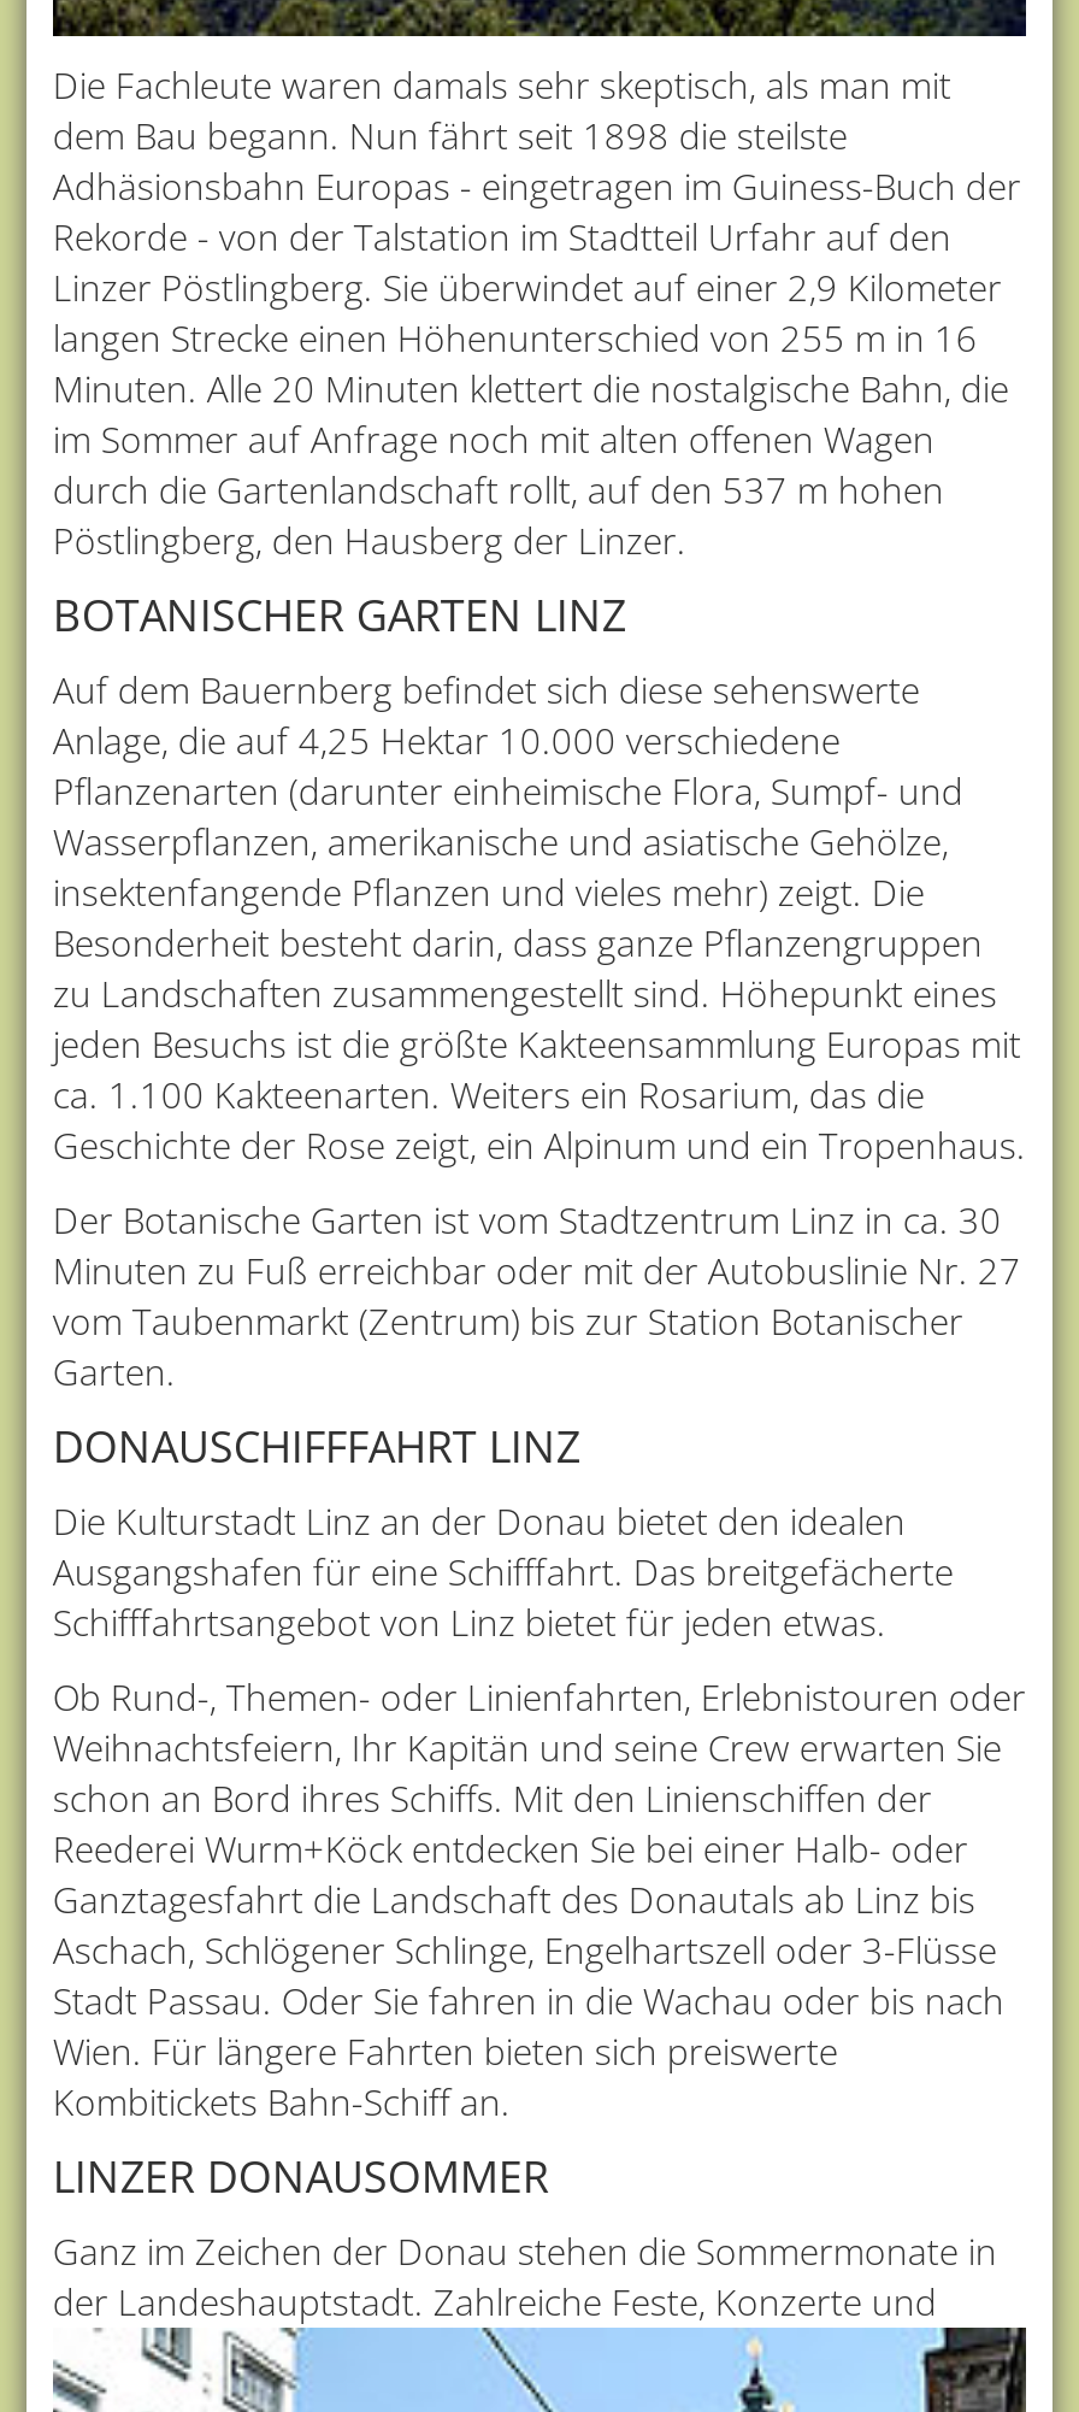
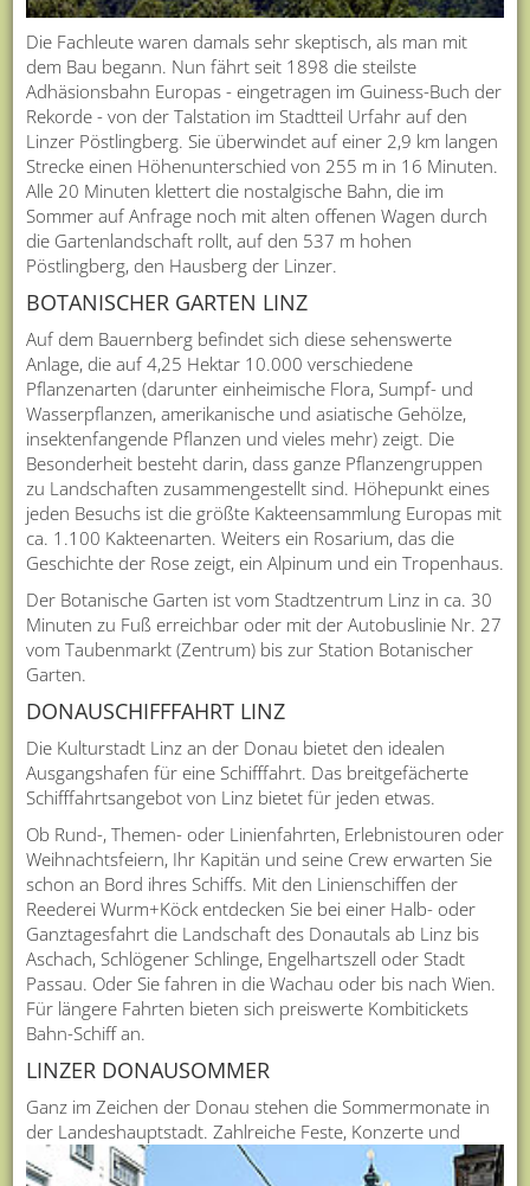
- Linzer Pöstlingberg. Sie überwindet auf einer 2,9 Kilometer
- langen Strecke einen Höhenunterschied von 255 m in 16
- Minuten. Alle 20 Minuten klettert die nostalgische Bahn, die
- im Sommer auf Anfrage noch mit alten offenen Wagen
- durch die Gartenlandschaft rollt, auf den 537 m hohen
+ Linzer Pöstlingberg. Sie überwindet auf einer 2,9 km langen
+ Strecke einen Höhenunterschied von 255 m in 16 Minuten.
+ Alle 20 Minuten klettert die nostalgische Bahn, die im
+ Sommer auf Anfrage noch mit alten offenen Wagen durch
+ die Gartenlandschaft rollt, auf den 537 m hohen

- Aschach, Schlögener Schlinge, Engelhartszell oder 3-Flüsse
- Stadt Passau. Oder Sie fahren in die Wachau oder bis nach
- Wien. Für längere Fahrten bieten sich preiswerte
- Kombitickets Bahn-Schiff an.
+ Aschach, Schlögener Schlinge, Engelhartszell oder Stadt
+ Passau. Oder Sie fahren in die Wachau oder bis nach Wien.
+ Für längere Fahrten bieten sich preiswerte Kombitickets
+ Bahn-Schiff an.
